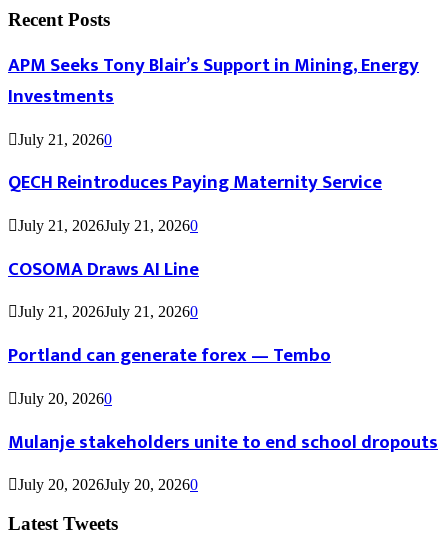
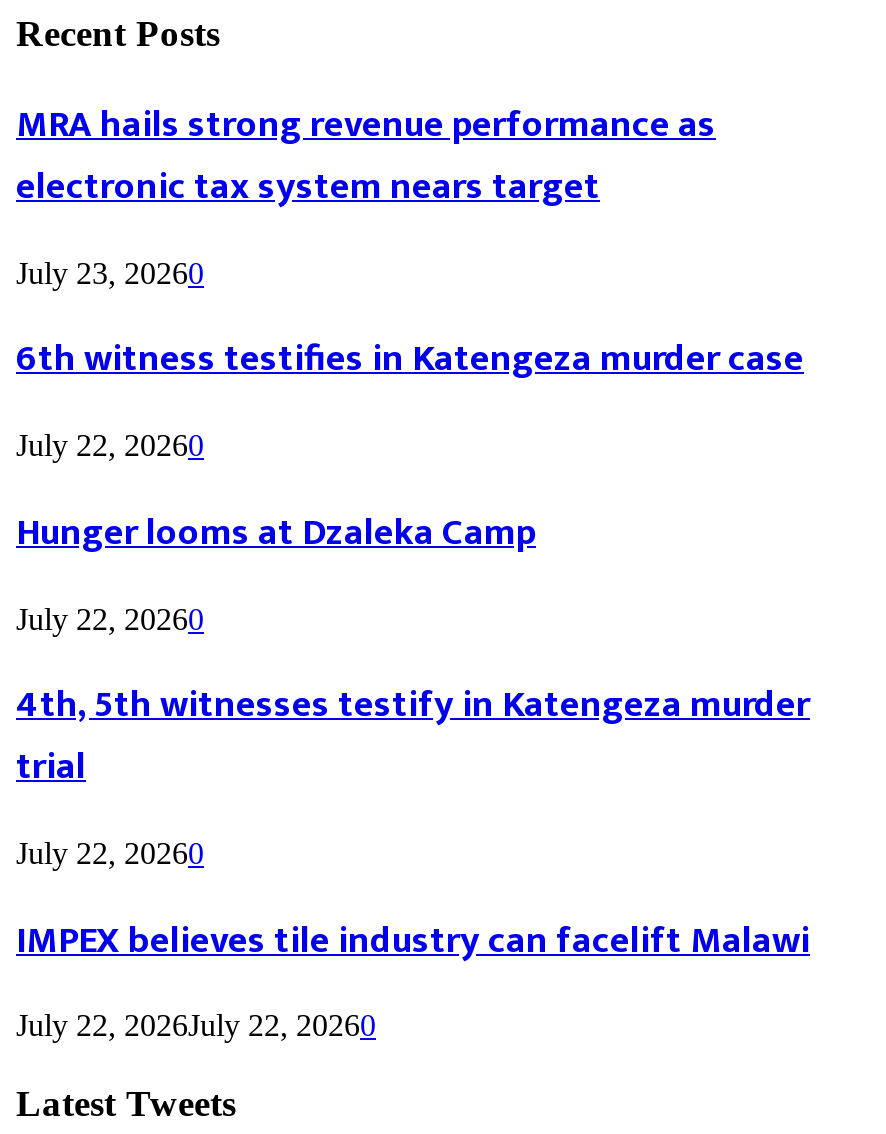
- APM Seeks Tony Blair’s Support in Mining, Energy
- Investments
+ MRA hails strong revenue performance as
+ electronic tax system nears target

- July 21, 20260
+ July 23, 20260

- QECH Reintroduces Paying Maternity Service
+ 6th witness testifies in Katengeza murder case

- July 21, 2026July 21, 20260
+ July 22, 20260

- COSOMA Draws AI Line
+ Hunger looms at Dzaleka Camp

- July 21, 2026July 21, 20260
+ July 22, 20260

- Portland can generate forex — Tembo
+ 4th, 5th witnesses testify in Katengeza murder
+ trial

- July 20, 20260
+ July 22, 20260

- Mulanje stakeholders unite to end school dropouts
+ IMPEX believes tile industry can facelift Malawi

- July 20, 2026July 20, 20260
+ July 22, 2026July 22, 20260
